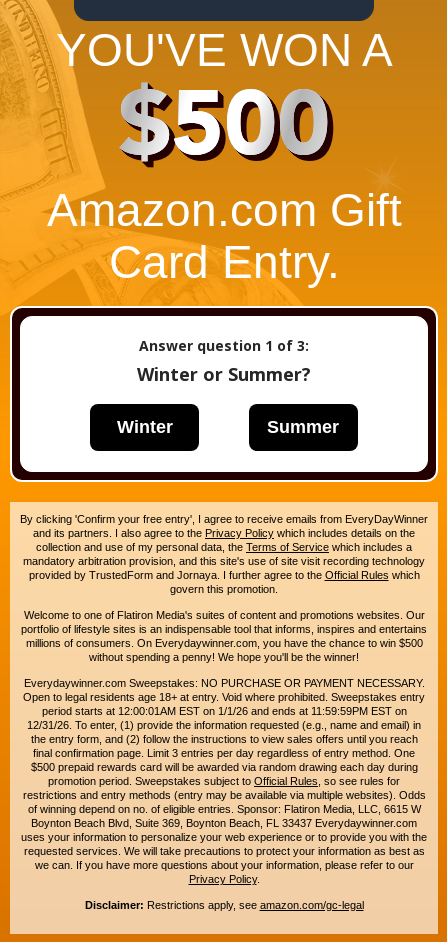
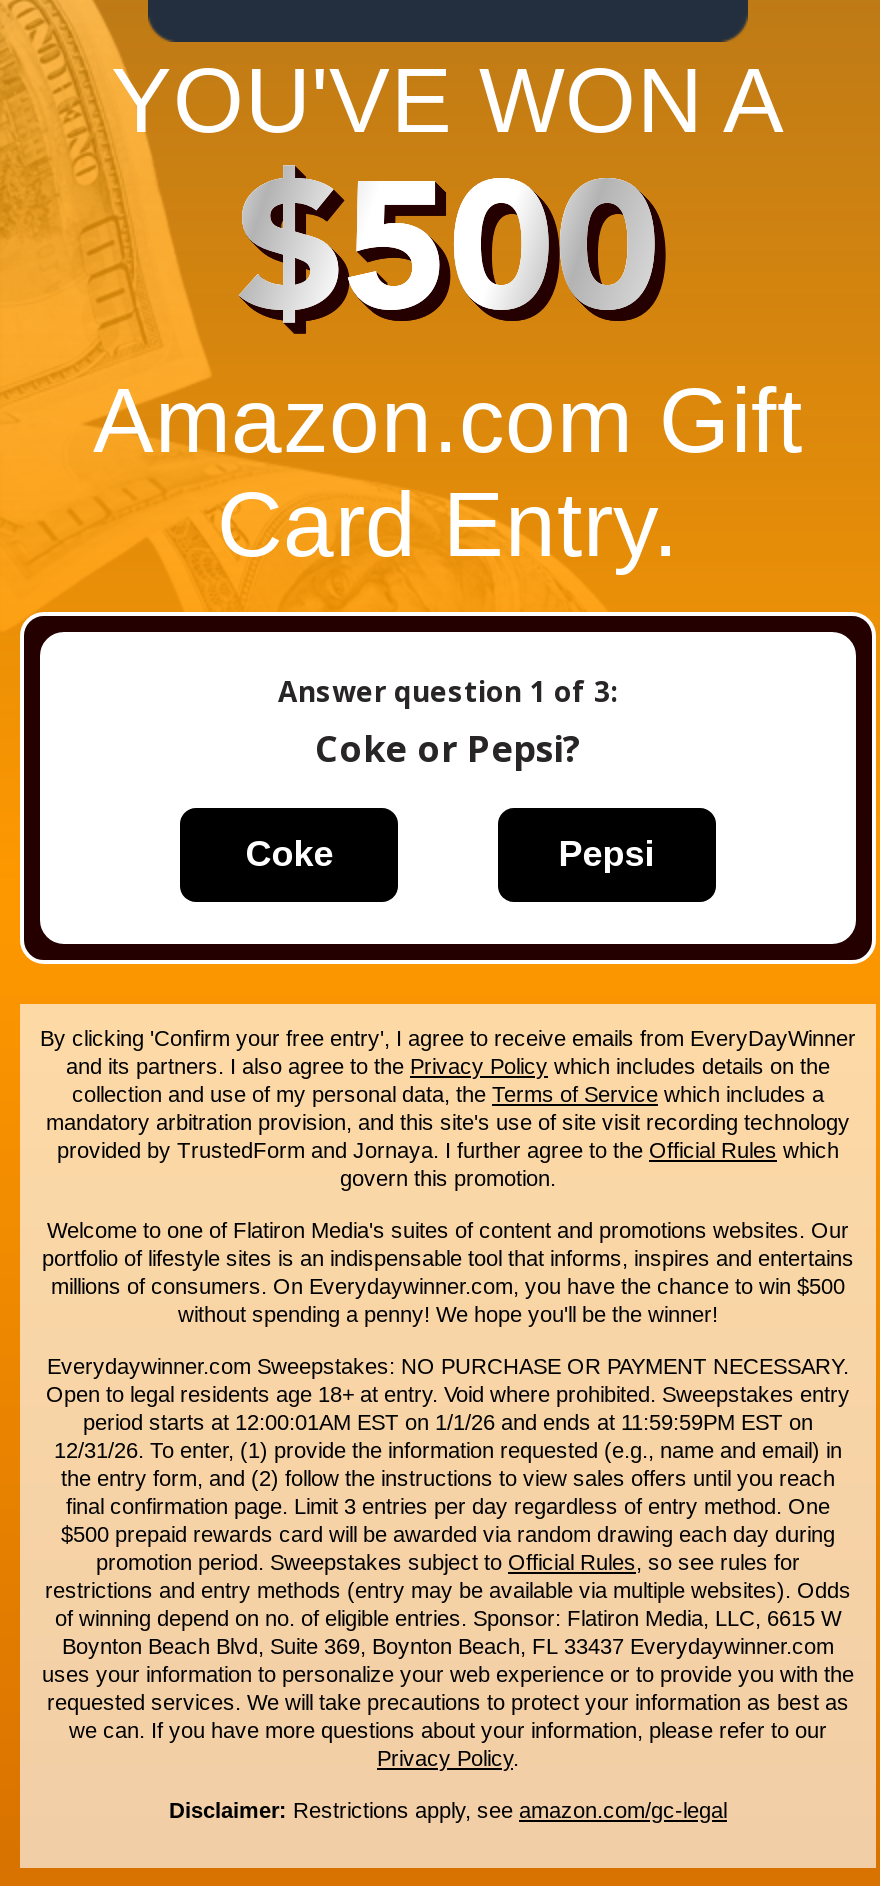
- Winter or Summer?
+ Coke or Pepsi?

- Winter
- Summer
+ Coke
+ Pepsi
